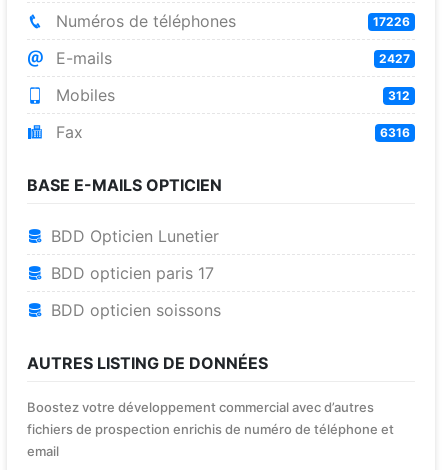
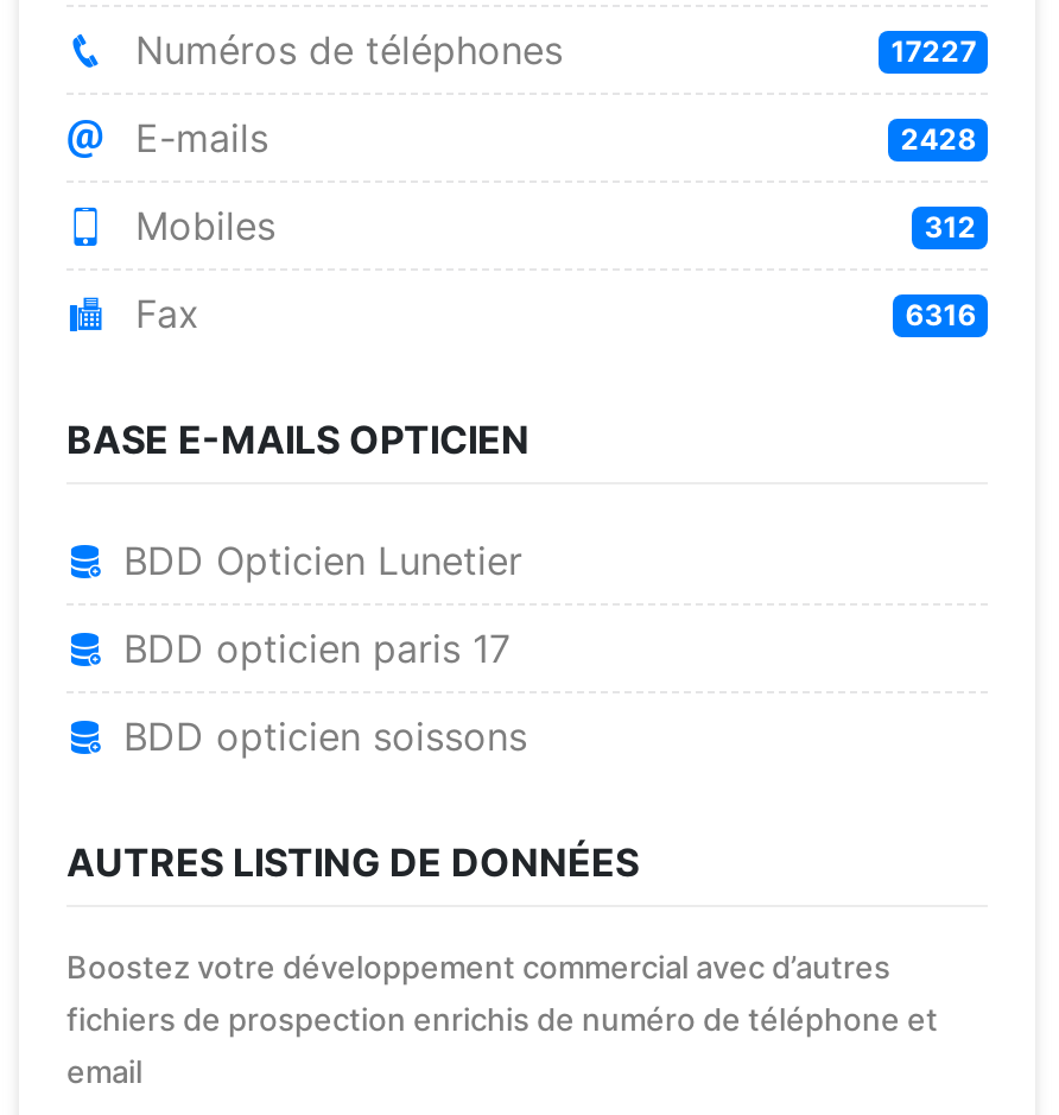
- 17226
+ 17227

- 2427
+ 2428
